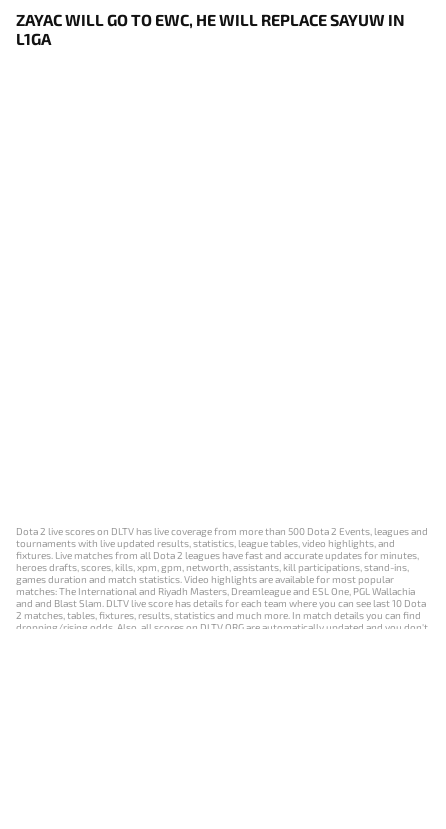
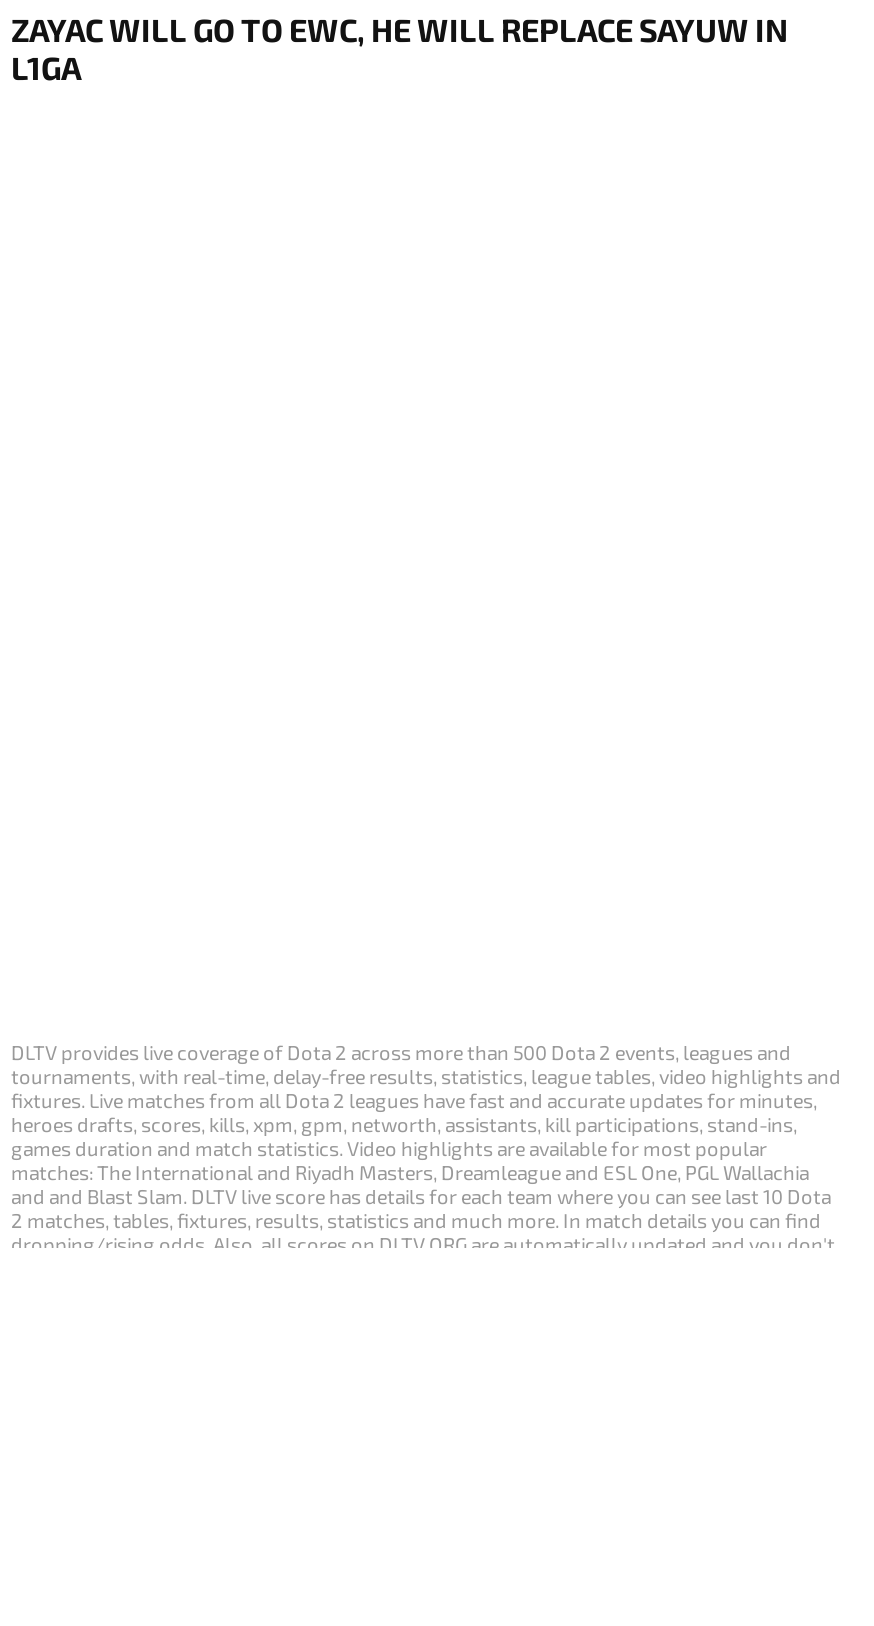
- Dota 2 live scores on DLTV has live coverage from more than 500 Dota 2 Events, leagues and
- tournaments with live updated results, statistics, league tables, video highlights, and
+ DLTV provides live coverage of Dota 2 across more than 500 Dota 2 events, leagues and
+ tournaments, with real-time, delay-free results, statistics, league tables, video highlights and
